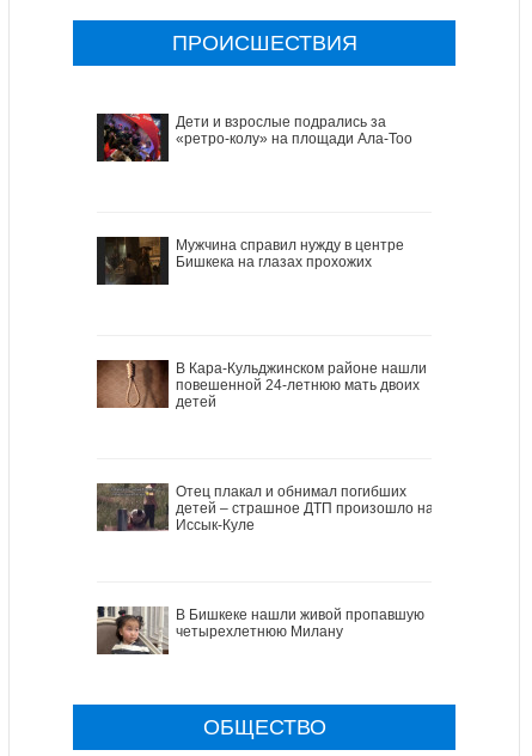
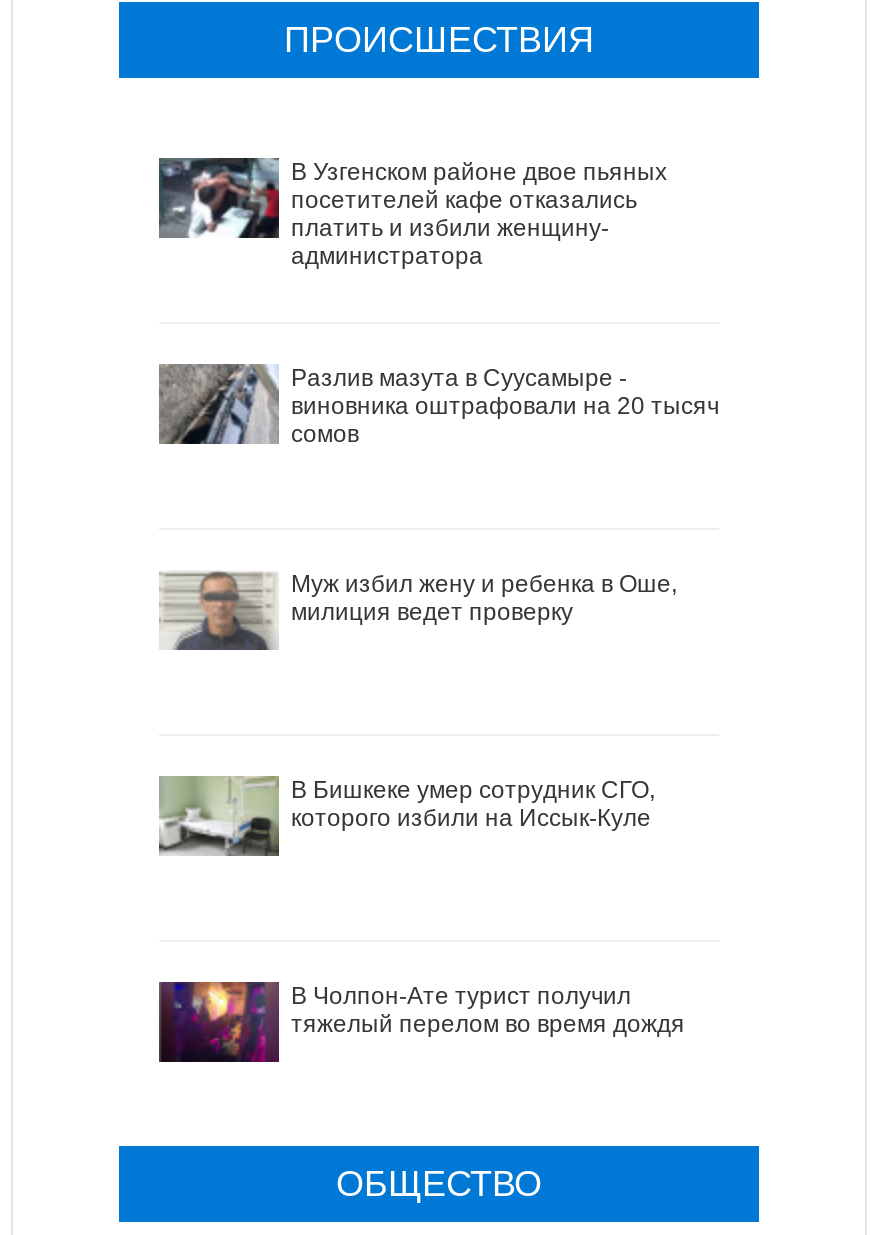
- [image]
- Дети и взрослые подрались за
- «ретро-колу» на площади Ала-Тоо
+ [image]
+ В Узгенском районе двое пьяных
+ посетителей кафе отказались
+ платить и избили женщину-
+ администратора

- [image]
- Мужчина справил нужду в центре
- Бишкека на глазах прохожих
+ [image]
+ Разлив мазута в Суусамыре -
+ виновника оштрафовали на 20 тысяч
+ сомов

- [image]
- В Кара-Кульджинском районе нашли
- повешенной 24-летнюю мать двоих
- детей
+ [image]
+ Муж избил жену и ребенка в Оше,
+ милиция ведет проверку

- [image]
- Отец плакал и обнимал погибших
- детей – страшное ДТП произошло на
- Иссык-Куле
+ [image]
+ В Бишкеке умер сотрудник СГО,
+ которого избили на Иссык-Куле

- [image]
- В Бишкеке нашли живой пропавшую
- четырехлетнюю Милану
+ [image]
+ В Чолпон-Ате турист получил
+ тяжелый перелом во время дождя
